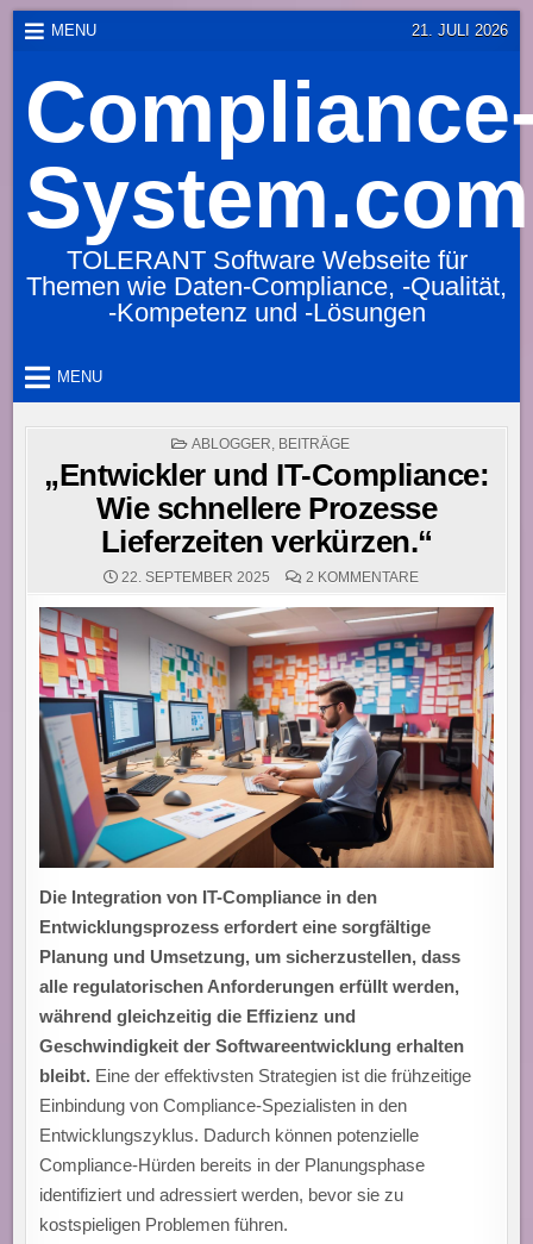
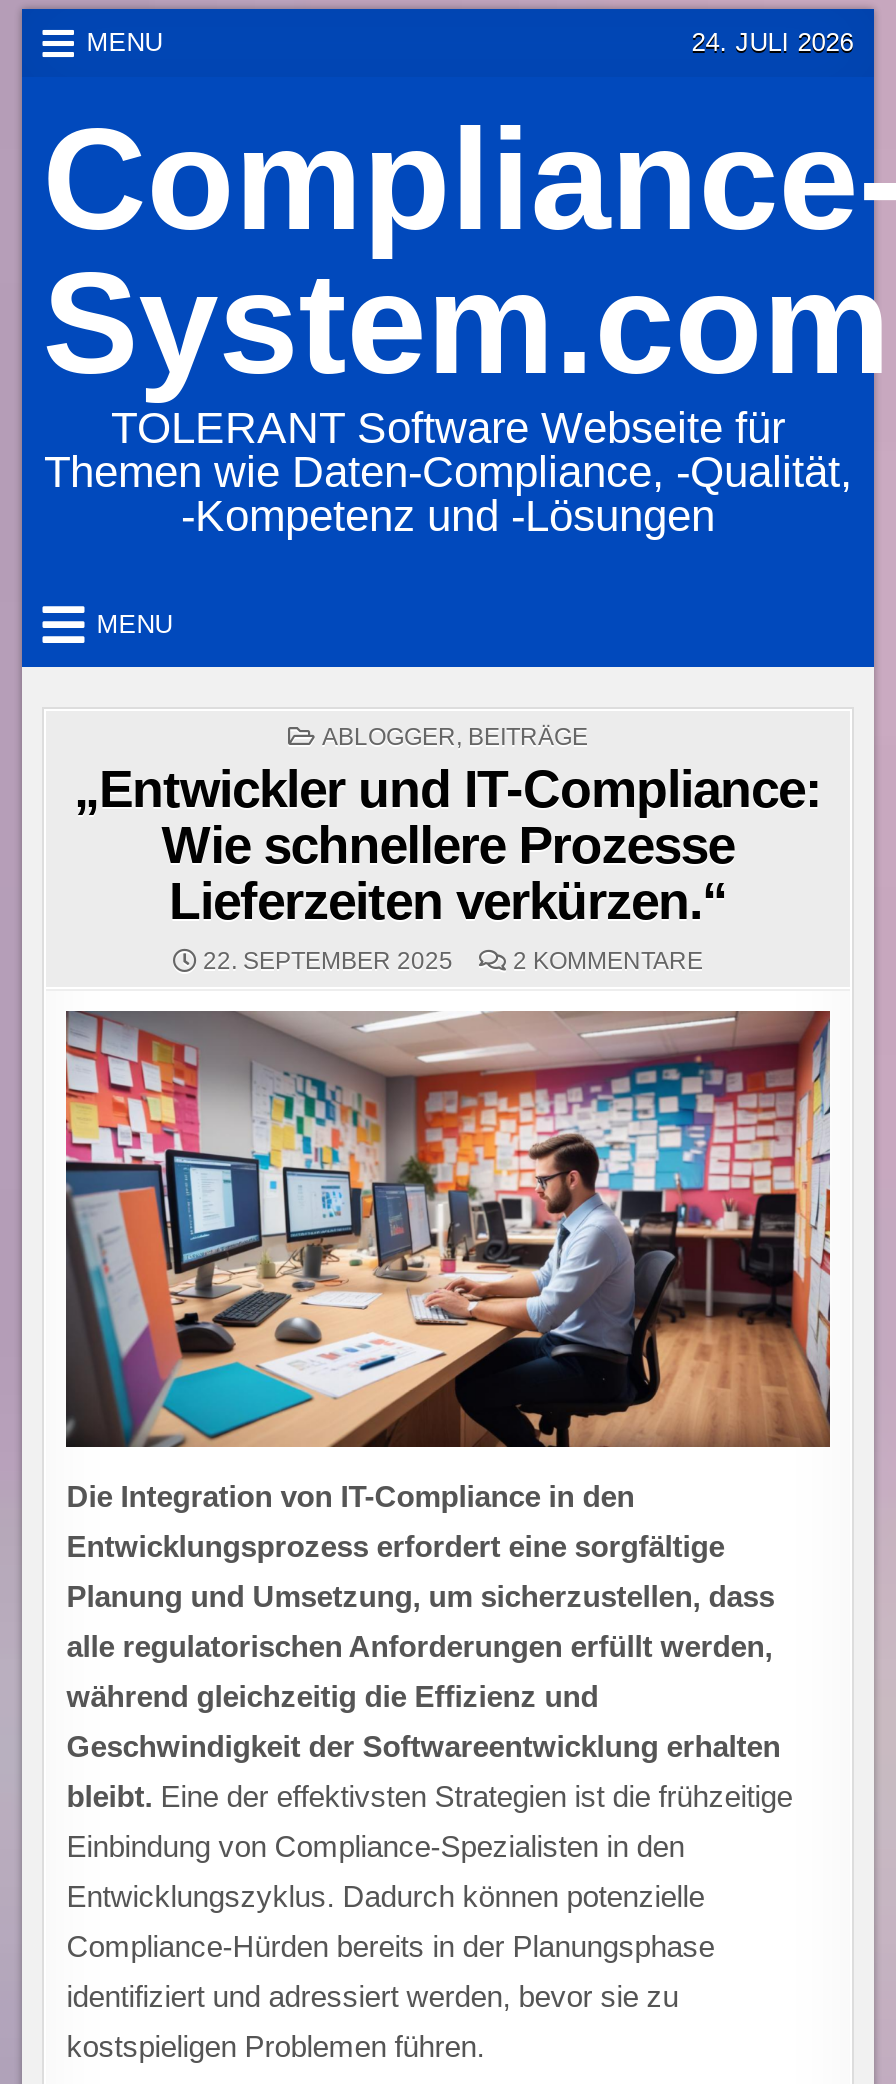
- 21. JULI 2026
+ 24. JULI 2026
